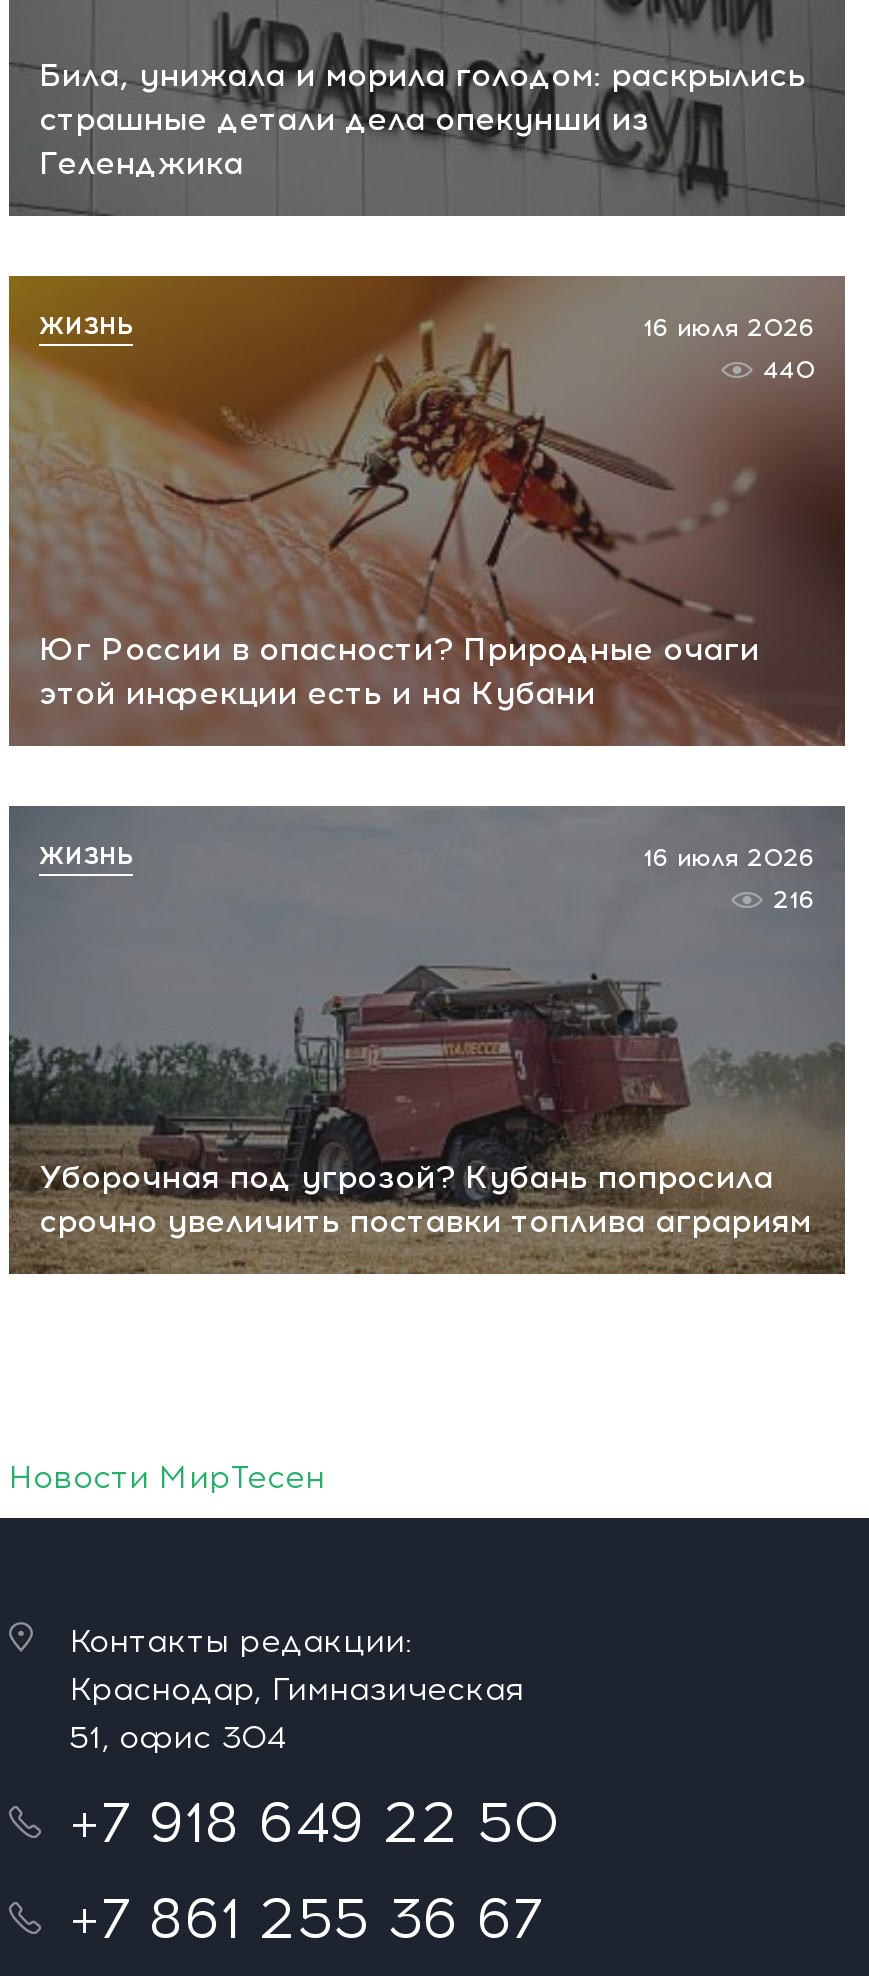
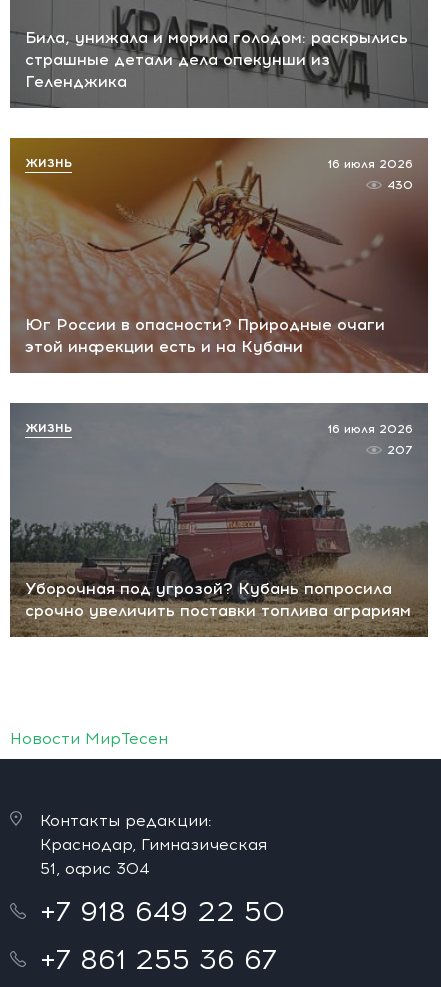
- 440
+ 430

- 216
+ 207
